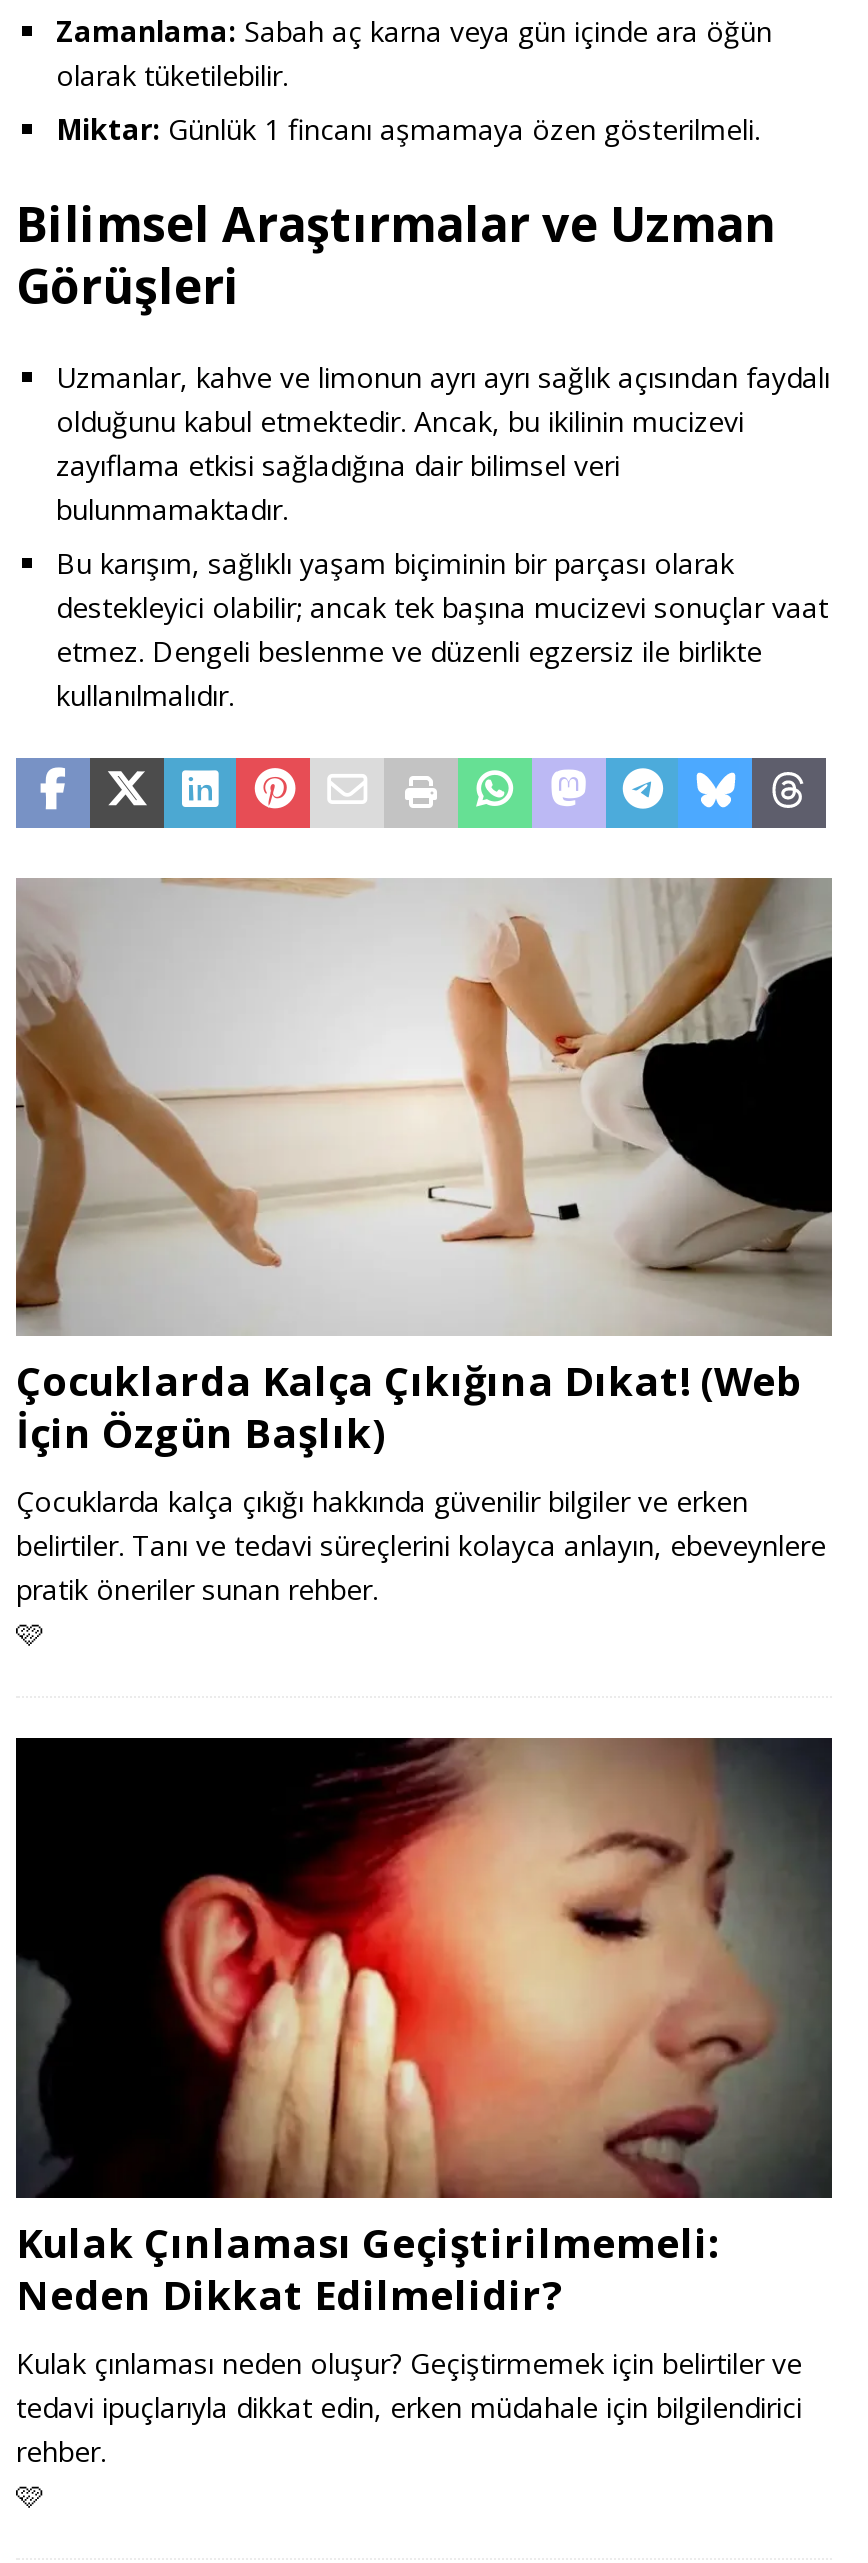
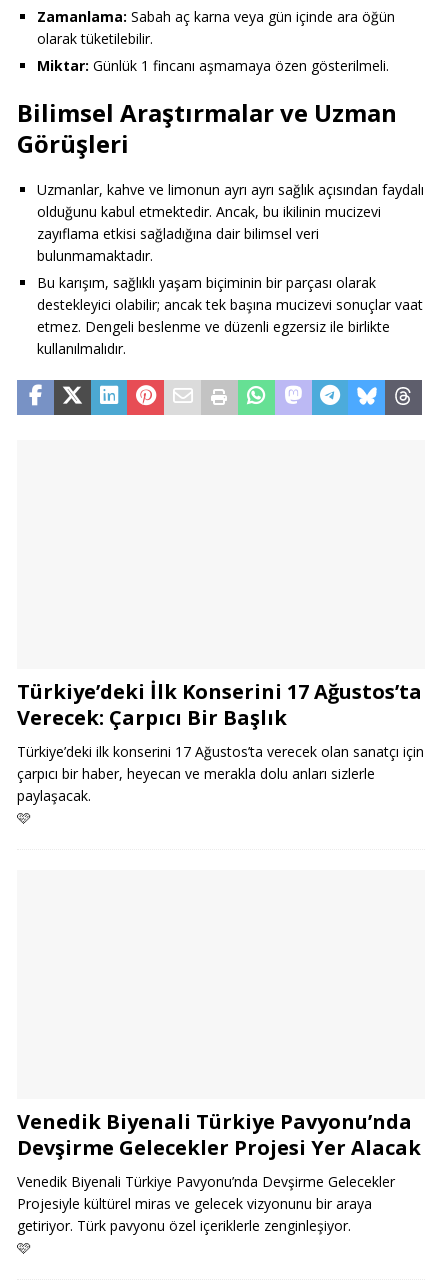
- [image]

- Çocuklarda Kalça Çıkığına Dıkat! (Web
- İçin Özgün Başlık)
- Çocuklarda kalça çıkığı hakkında güvenilir bilgiler ve erken
- belirtiler. Tanı ve tedavi süreçlerini kolayca anlayın, ebeveynlere
- pratik öneriler sunan rehber.
+ Türkiye’deki İlk Konserini 17 Ağustos’ta
+ Verecek: Çarpıcı Bir Başlık
+ Türkiye’deki ilk konserini 17 Ağustos’ta verecek olan sanatçı için
+ çarpıcı bir haber, heyecan ve merakla dolu anları sizlerle
+ paylaşacak.

- [image]

- Kulak Çınlaması Geçiştirilmemeli:
- Neden Dikkat Edilmelidir?
- Kulak çınlaması neden oluşur? Geçiştirmemek için belirtiler ve
- tedavi ipuçlarıyla dikkat edin, erken müdahale için bilgilendirici
- rehber.
+ Venedik Biyenali Türkiye Pavyonu’nda
+ Devşirme Gelecekler Projesi Yer Alacak
+ Venedik Biyenali Türkiye Pavyonu’nda Devşirme Gelecekler
+ Projesiyle kültürel miras ve gelecek vizyonunu bir araya
+ getiriyor. Türk pavyonu özel içeriklerle zenginleşiyor.
